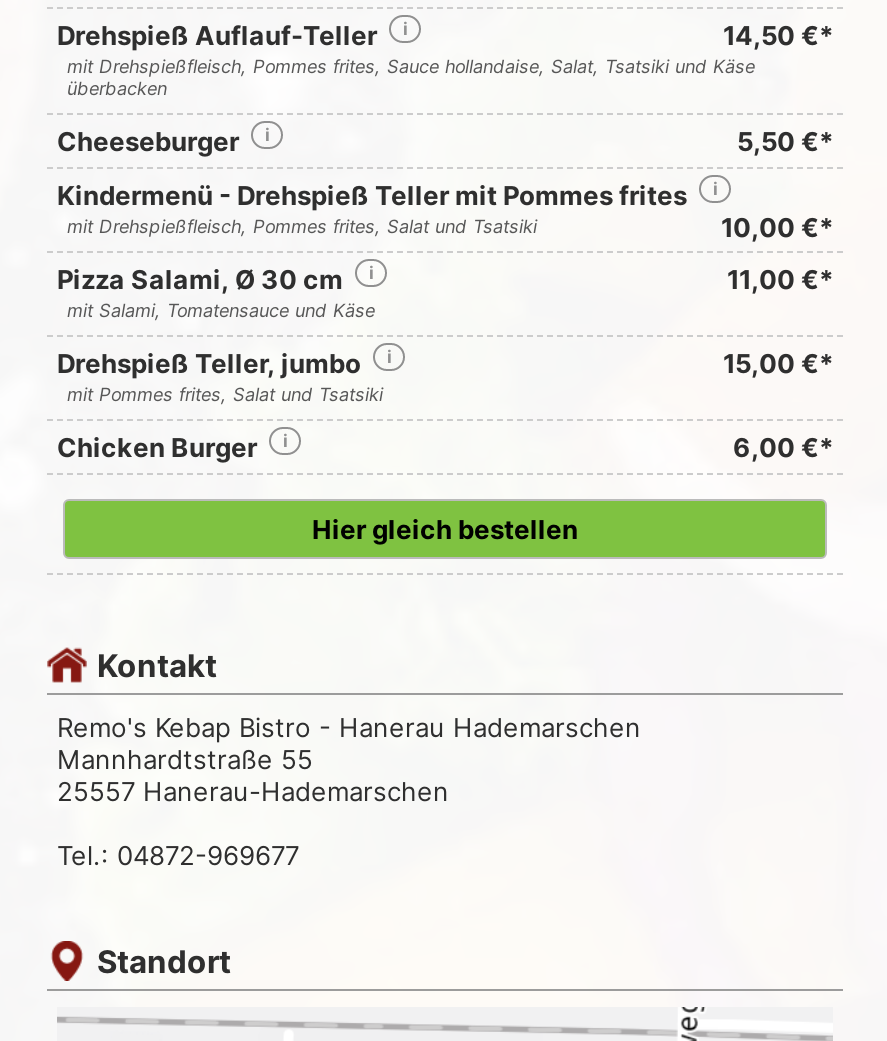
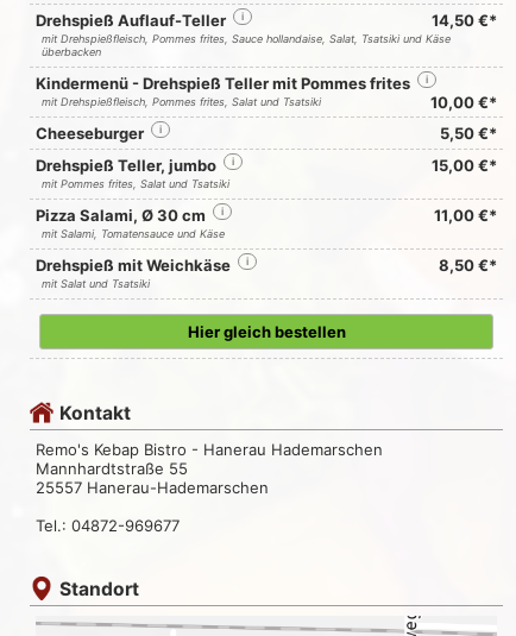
moved down: Cheeseburger | 5,50 €*

moved up: Kindermenü - Drehspieß Teller mit Pommes frites | 10,00 €* | mit Drehspießfleisch, Pommes frites, Salat und Tsatsiki

moved down: Pizza Salami, Ø 30 cm | 11,00 €* | mit Salami, Tomatensauce und Käse

moved up: Drehspieß Teller, jumbo | 15,00 €* | mit Pommes frites, Salat und Tsatsiki

- Chicken Burger
- 6,00 €*
+ Drehspieß mit Weichkäse
+ 8,50 €*
+ mit Salat und Tsatsiki
